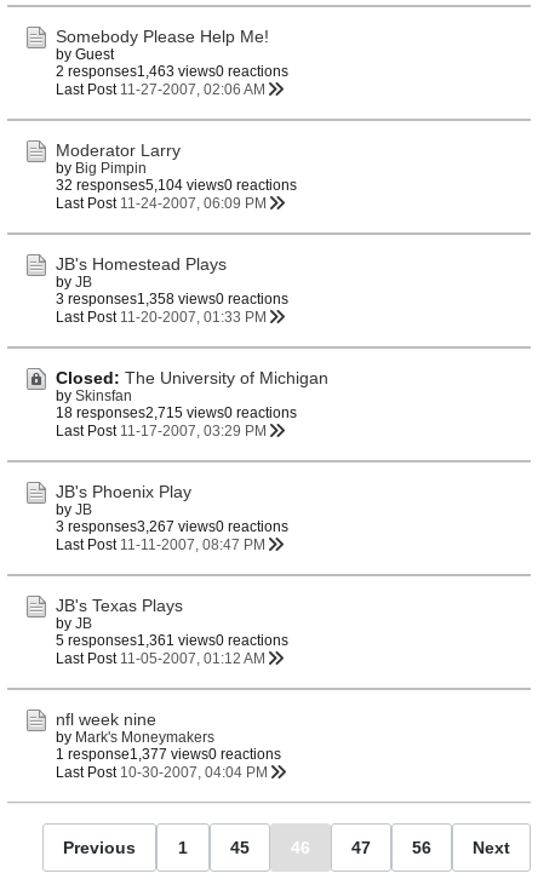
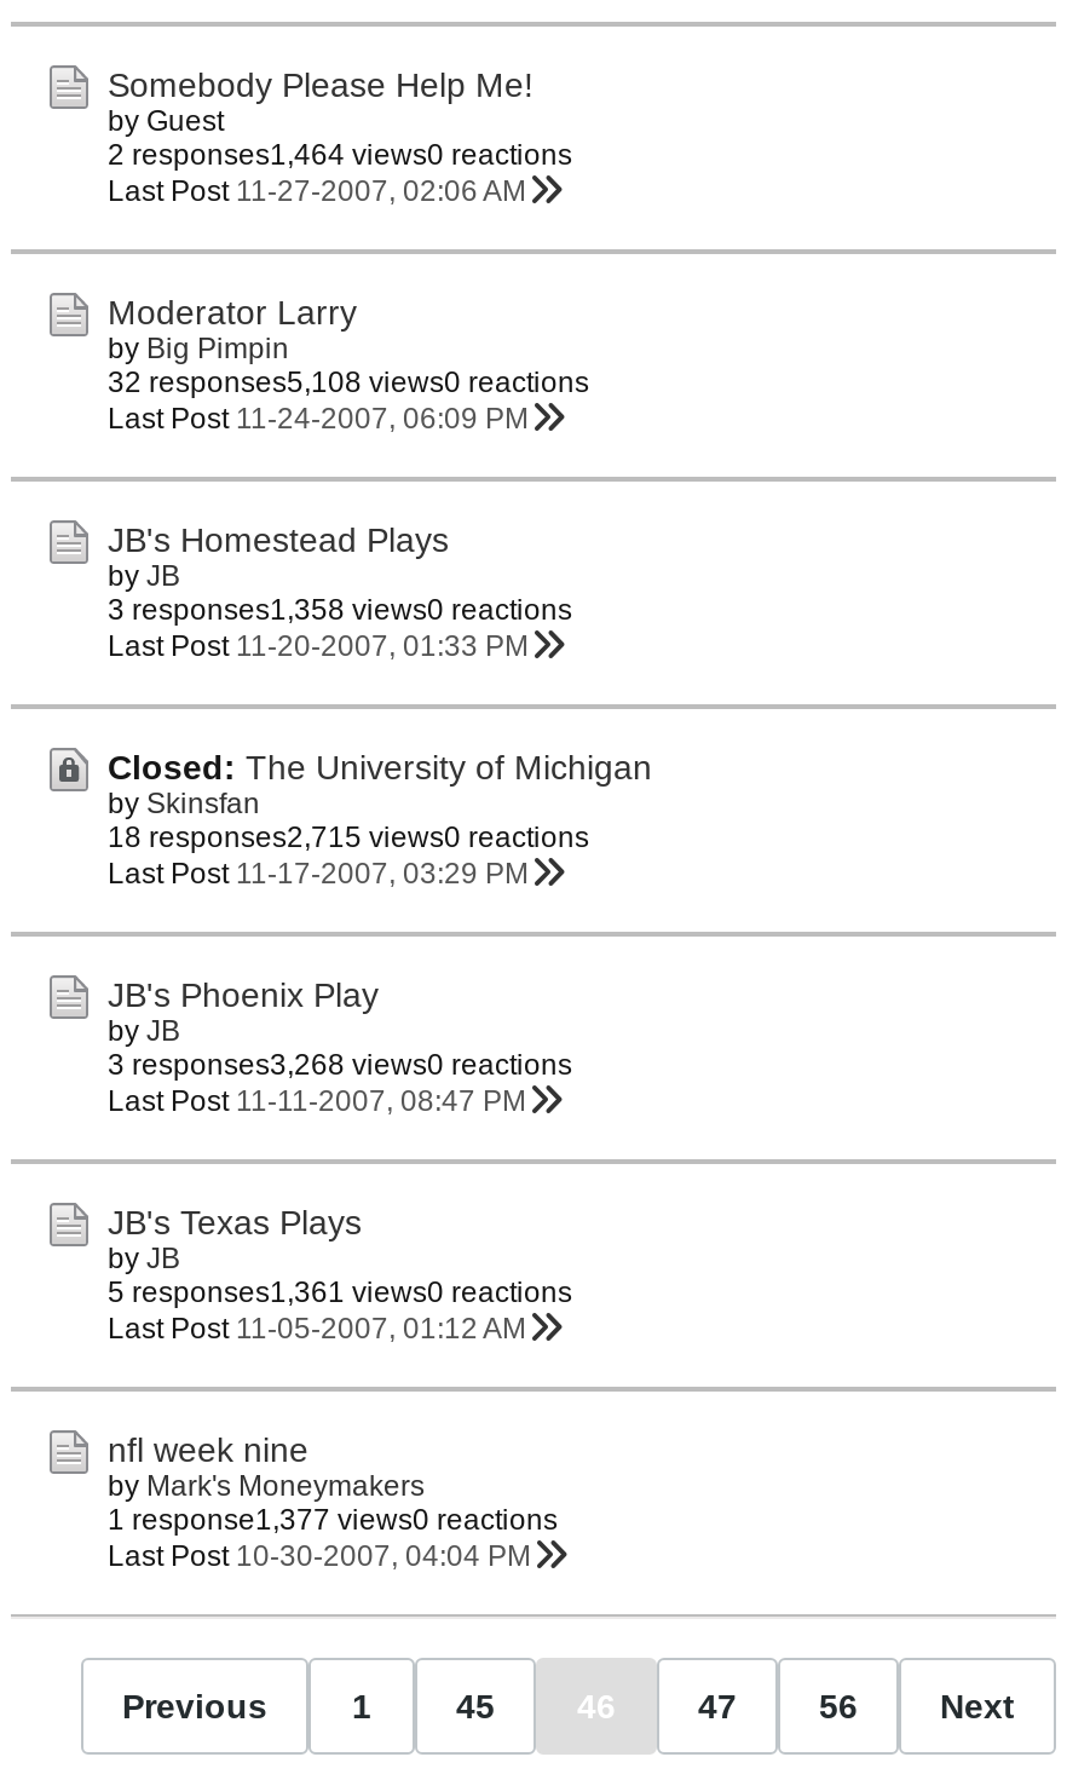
- 2 responses1,463 views0 reactions
+ 2 responses1,464 views0 reactions

- 32 responses5,104 views0 reactions
+ 32 responses5,108 views0 reactions

- 3 responses3,267 views0 reactions
+ 3 responses3,268 views0 reactions
